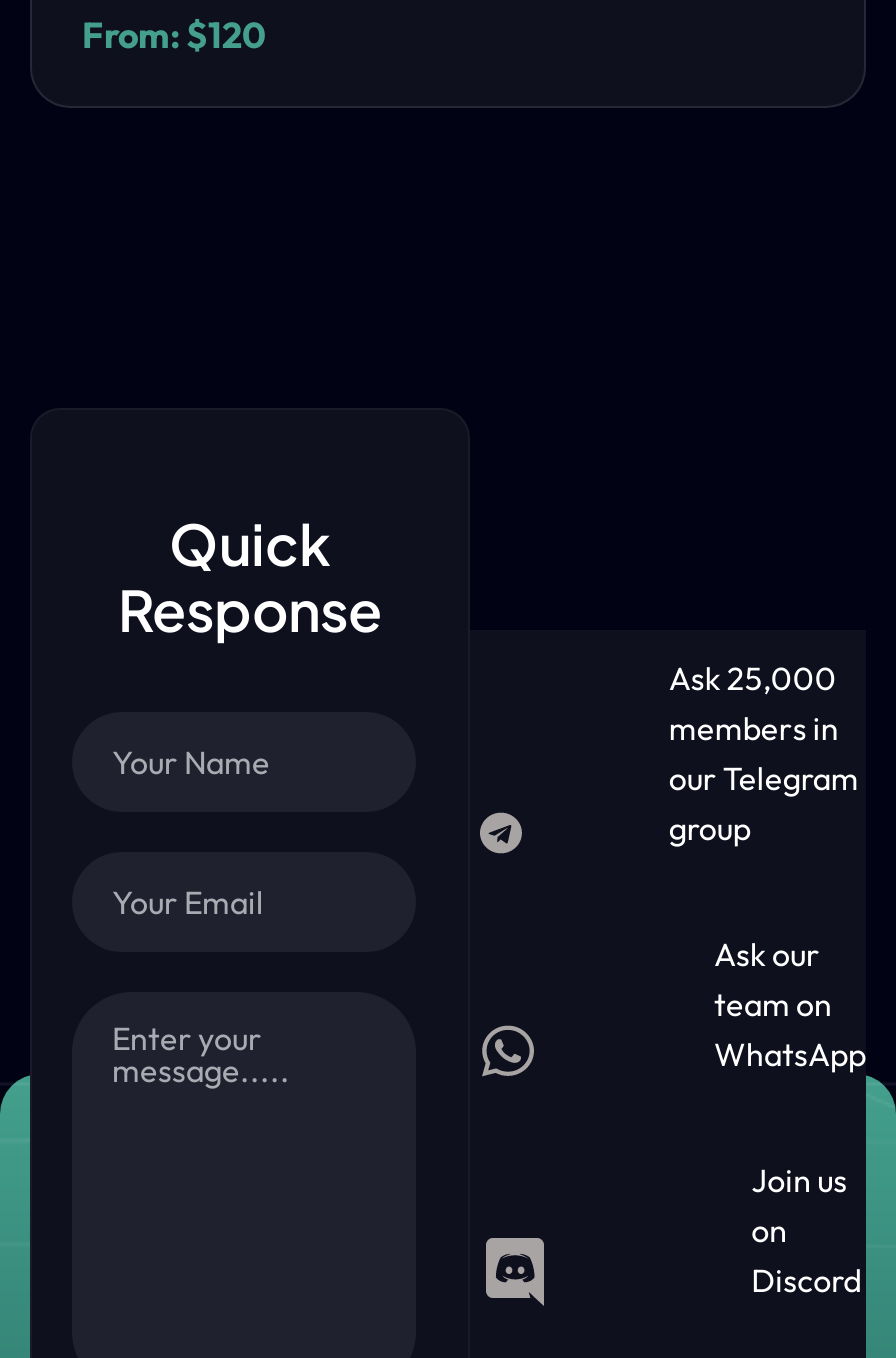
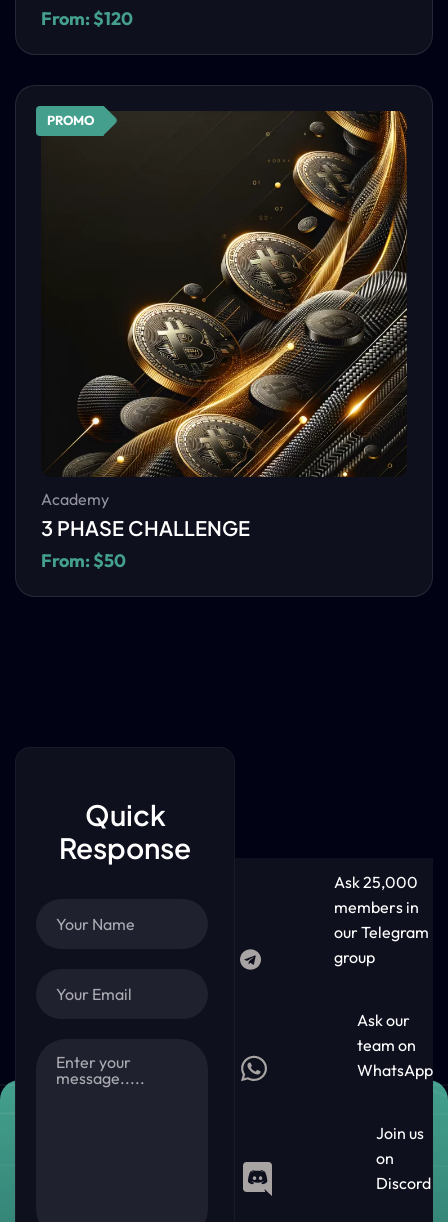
+ [image]
+ PROMO

+ Academy
+ 3 PHASE CHALLENGE
+ From: $50
